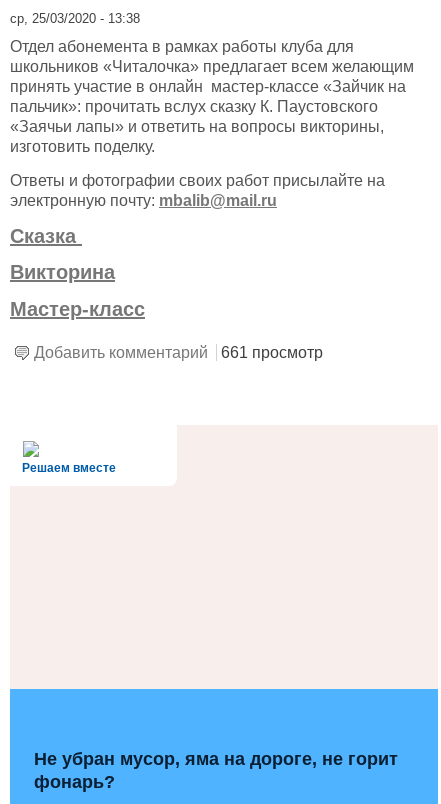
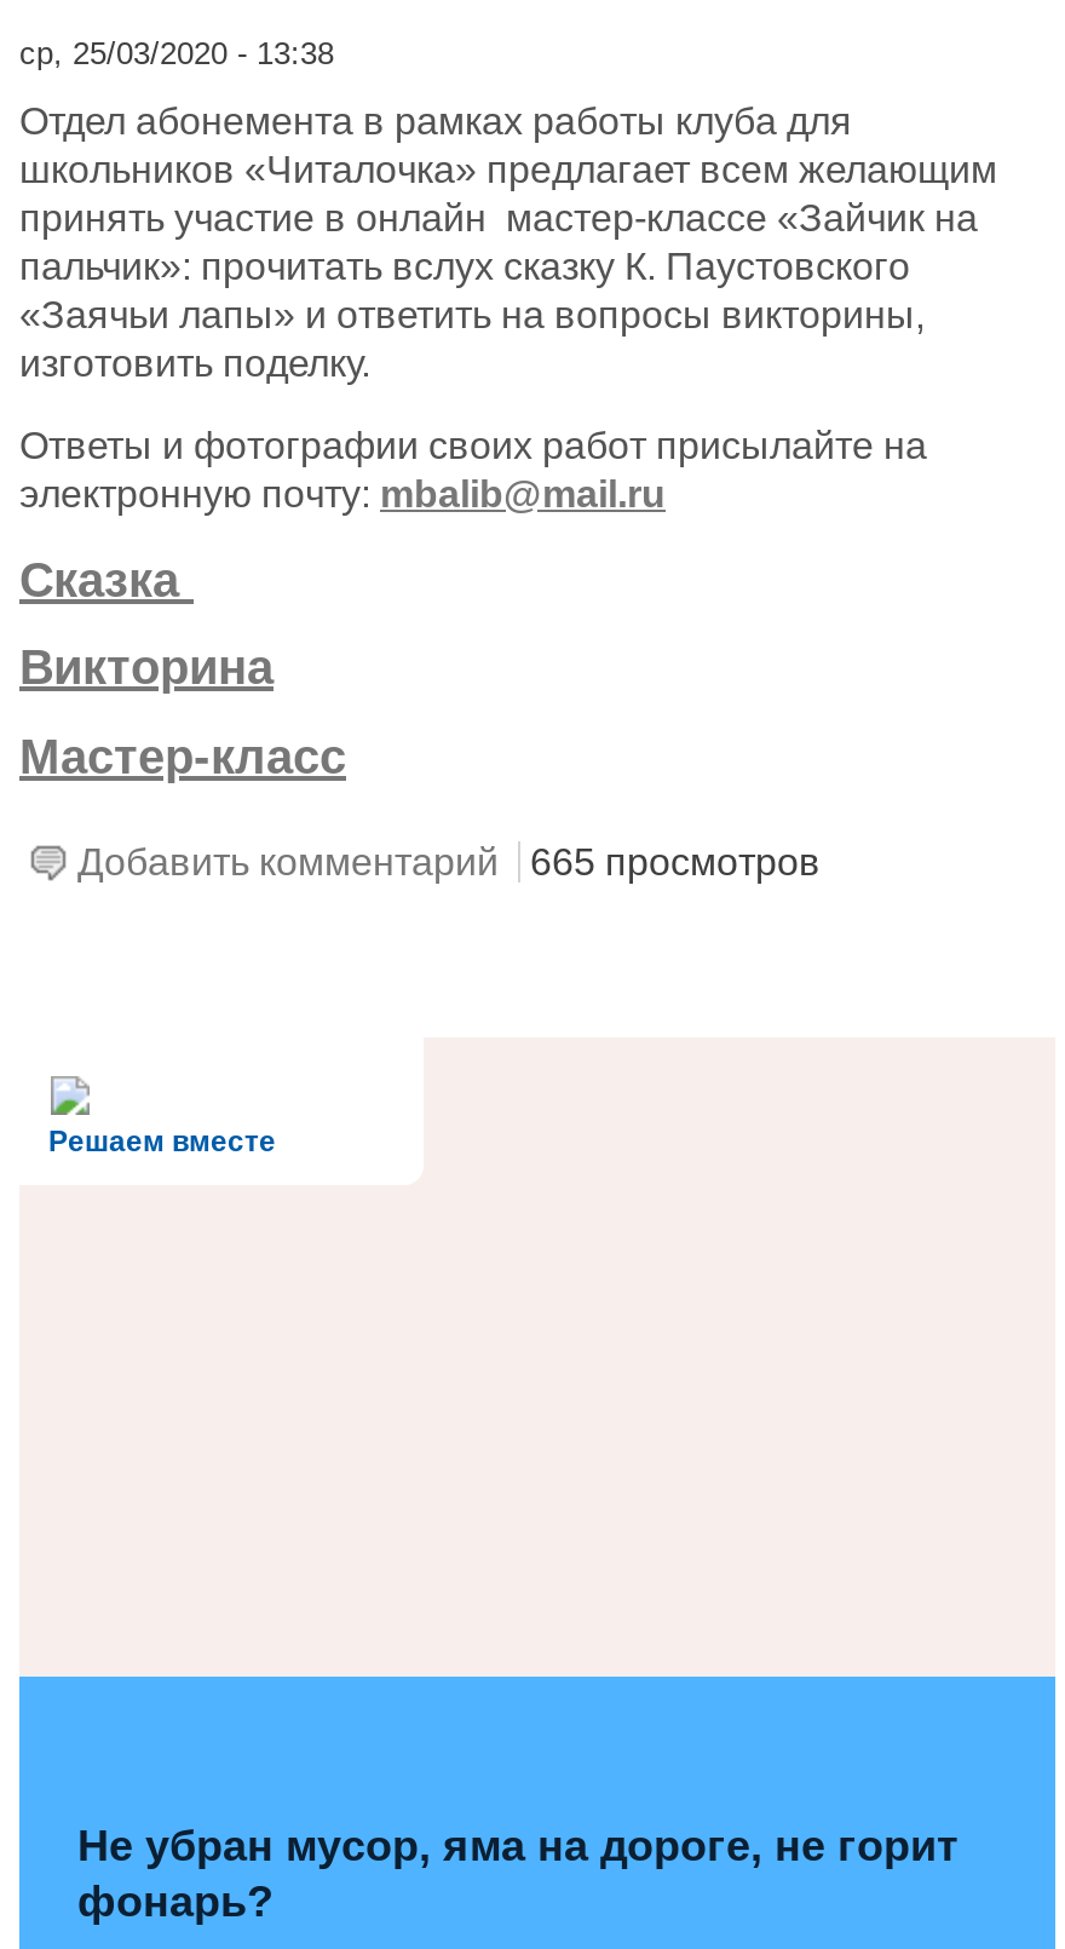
- Добавить комментарий 661 просмотр
+ Добавить комментарий 665 просмотров
